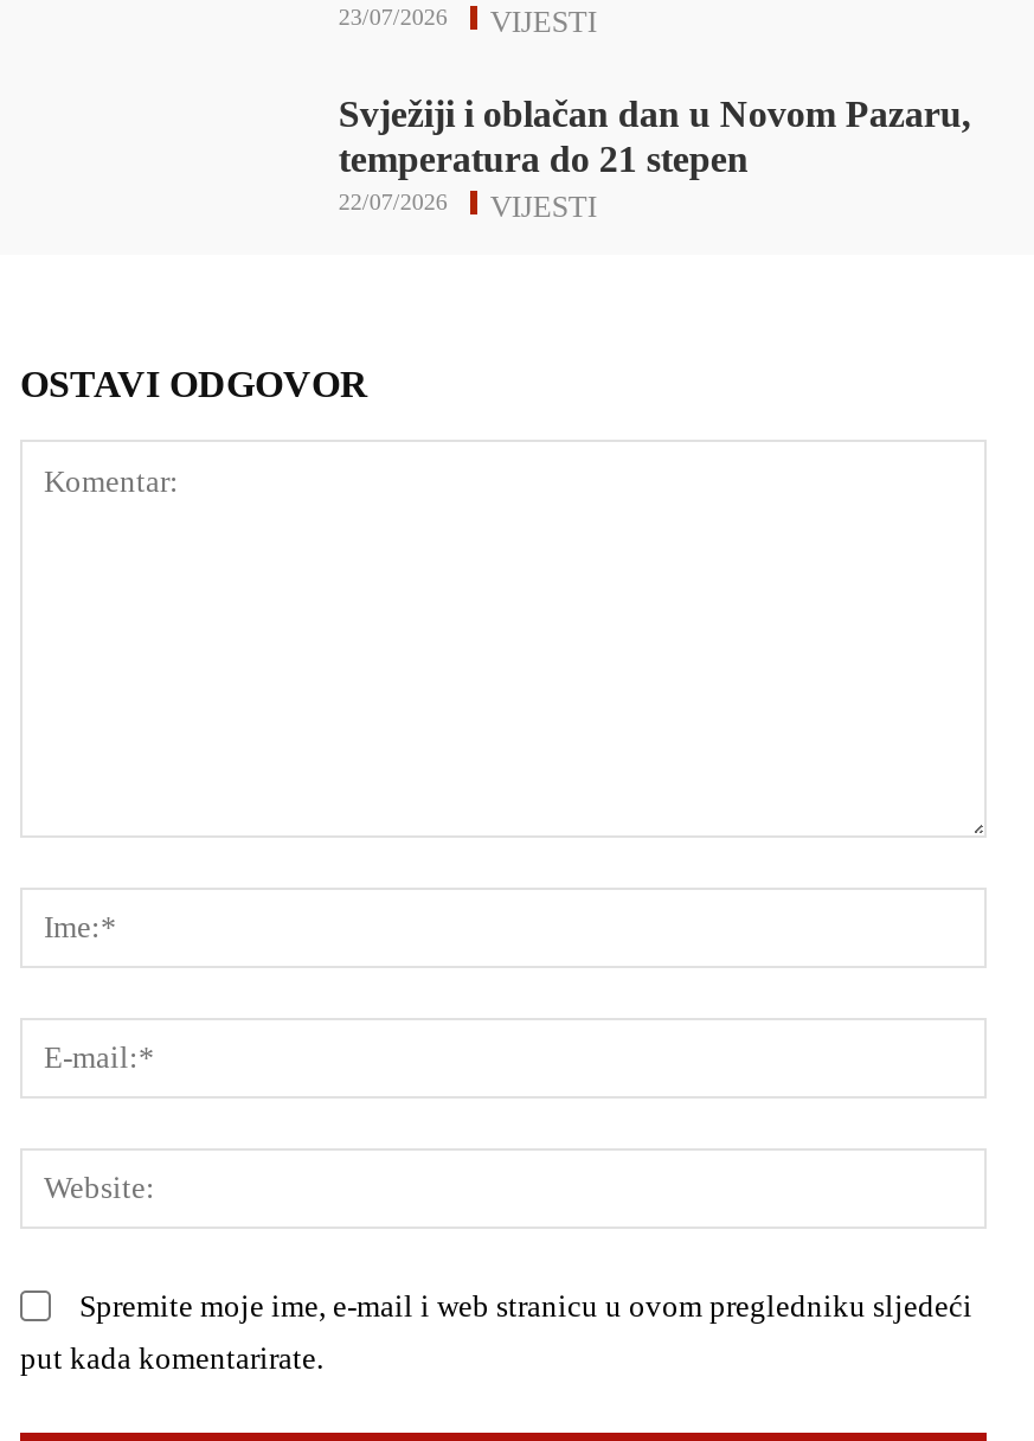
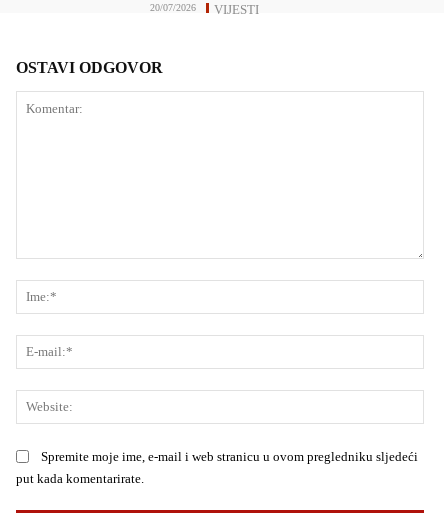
- 23/07/2026
- Svježiji i oblačan dan u Novom Pazaru,
- temperatura do 21 stepen
- VIJESTI
- 22/07/2026
+ 20/07/2026
